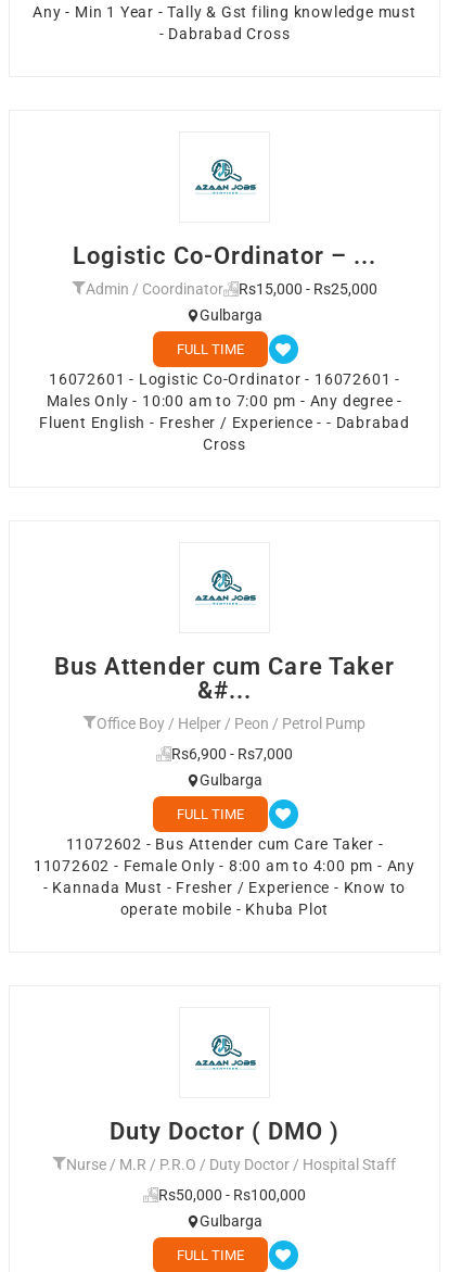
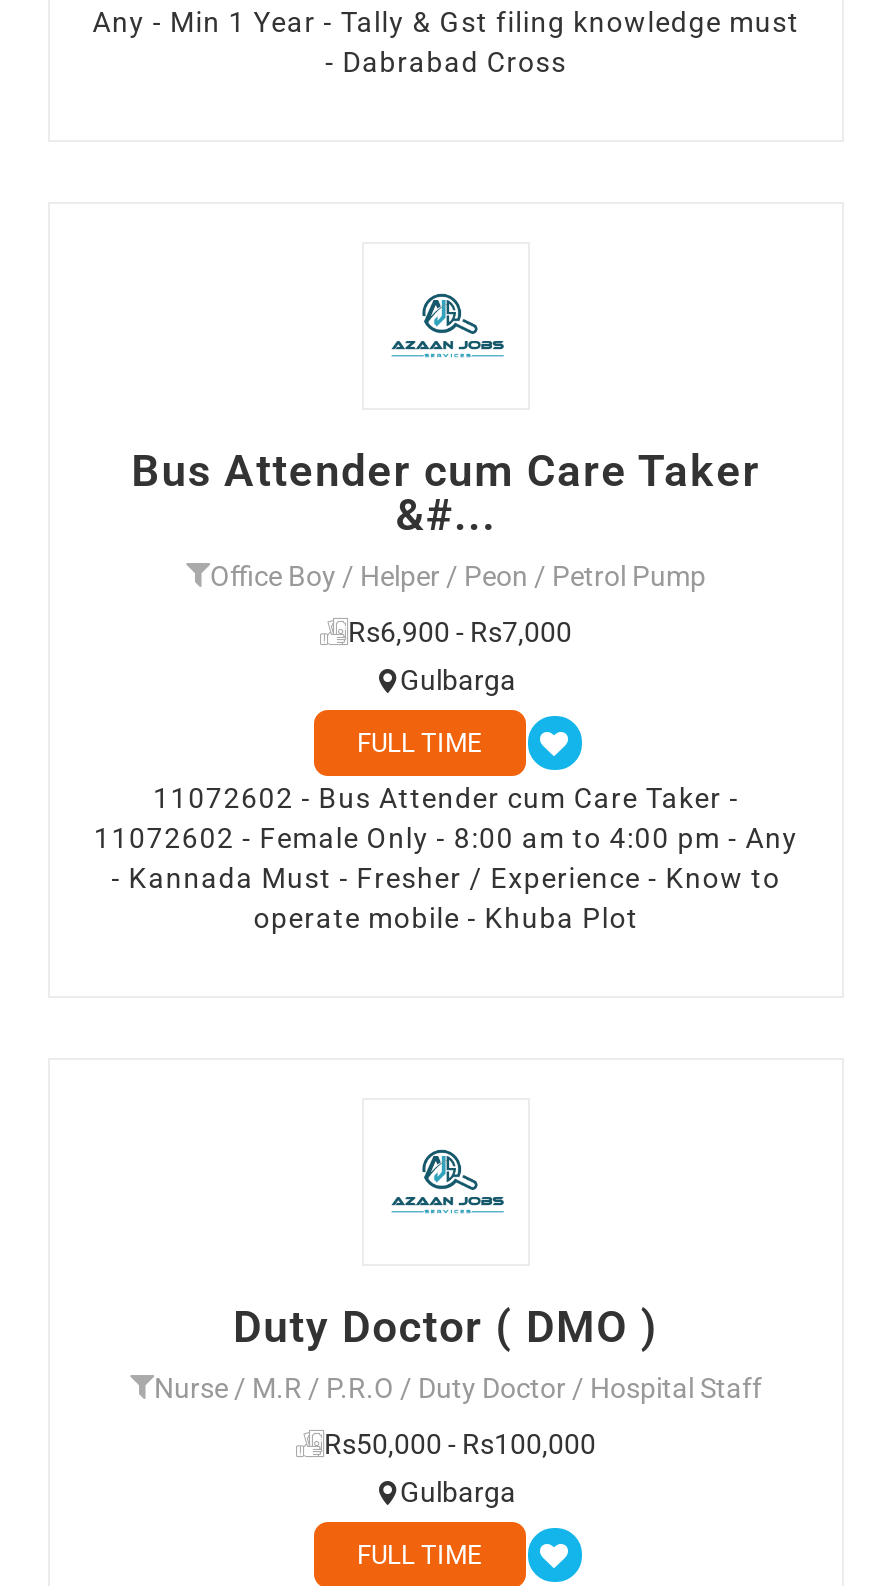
- Logistic Co-Ordinator – ...
- Admin / Coordinator
- Rs15,000 - Rs25,000
- Gulbarga
- FULL TIME
- 16072601 - Logistic Co-Ordinator - 16072601 -
- Males Only - 10:00 am to 7:00 pm - Any degree -
- Fluent English - Fresher / Experience - - Dabrabad
- Cross
